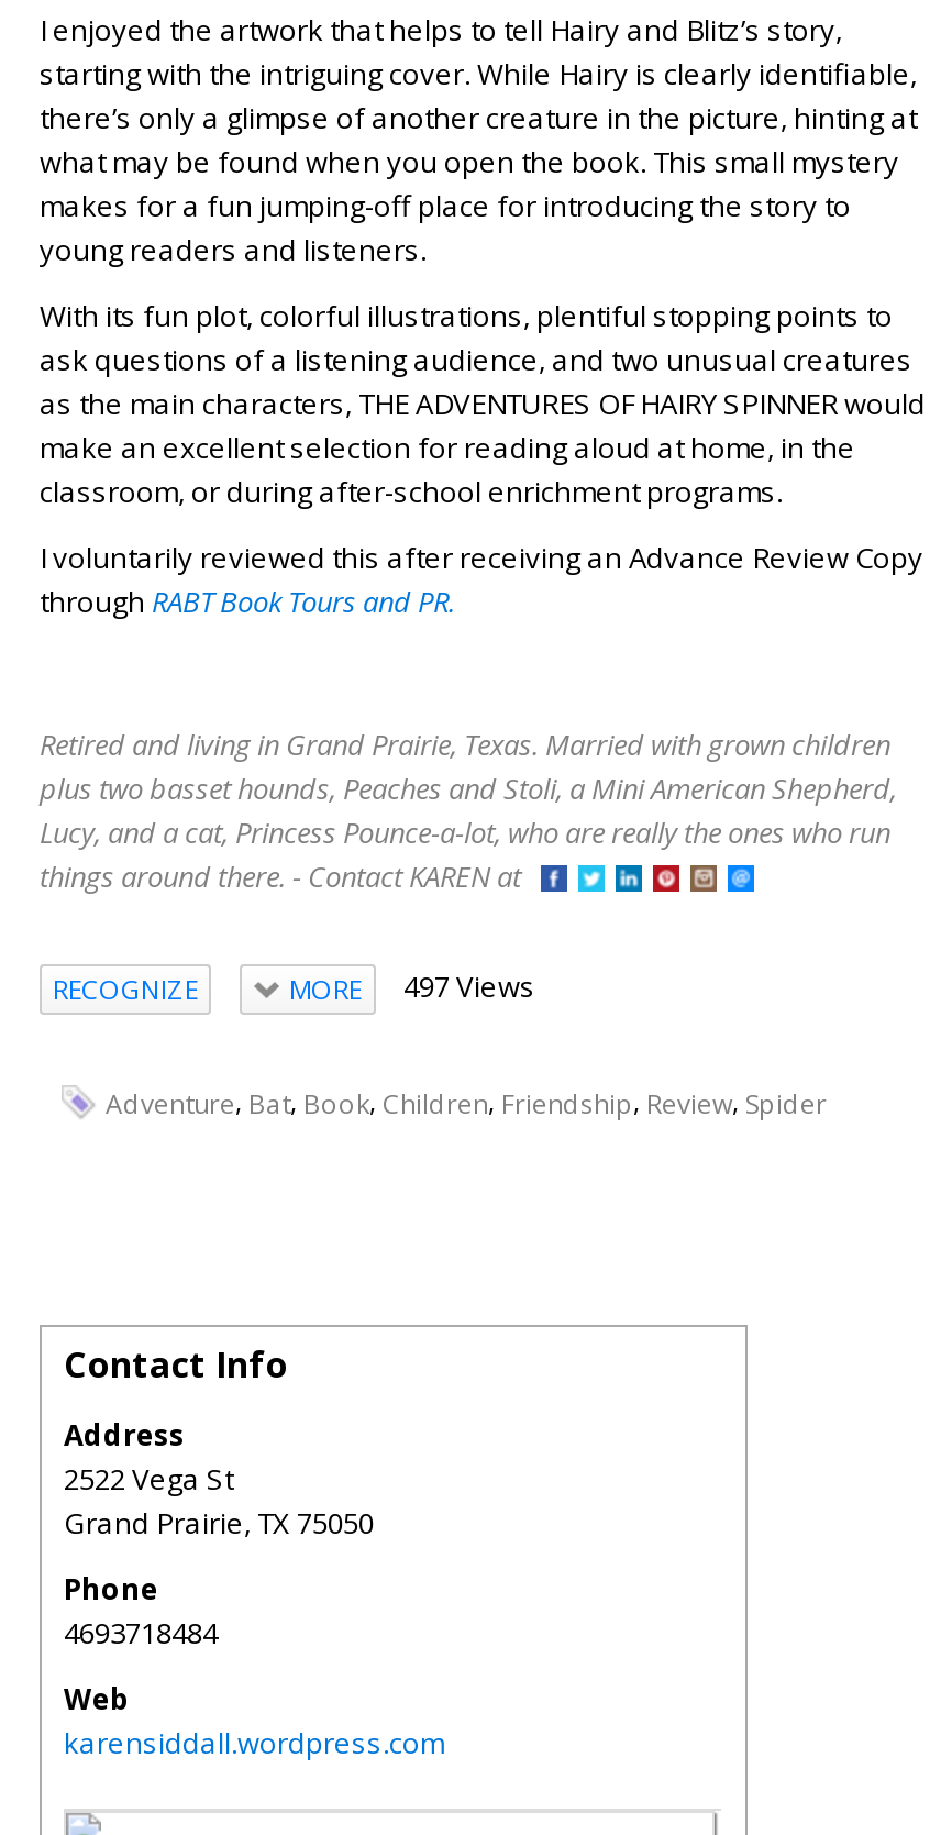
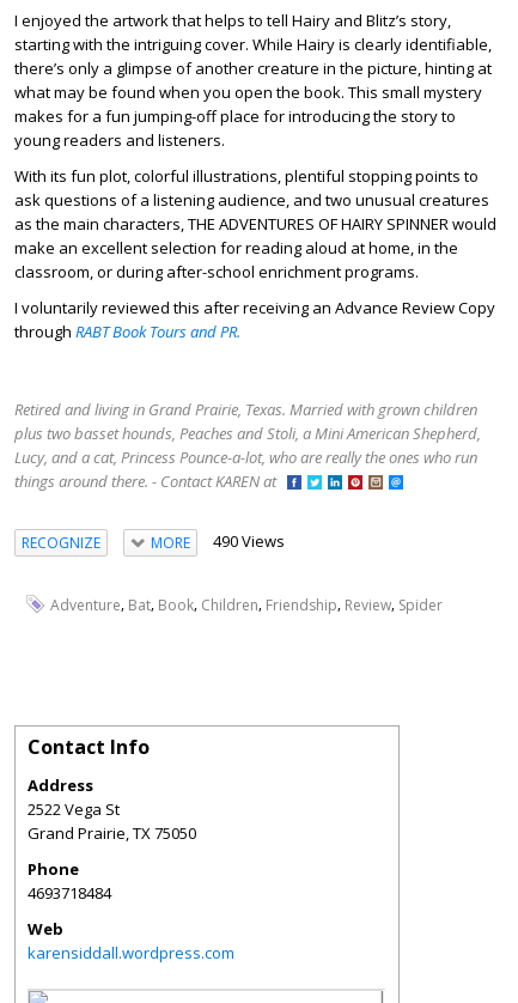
- MORE 497 Views
+ MORE 490 Views
